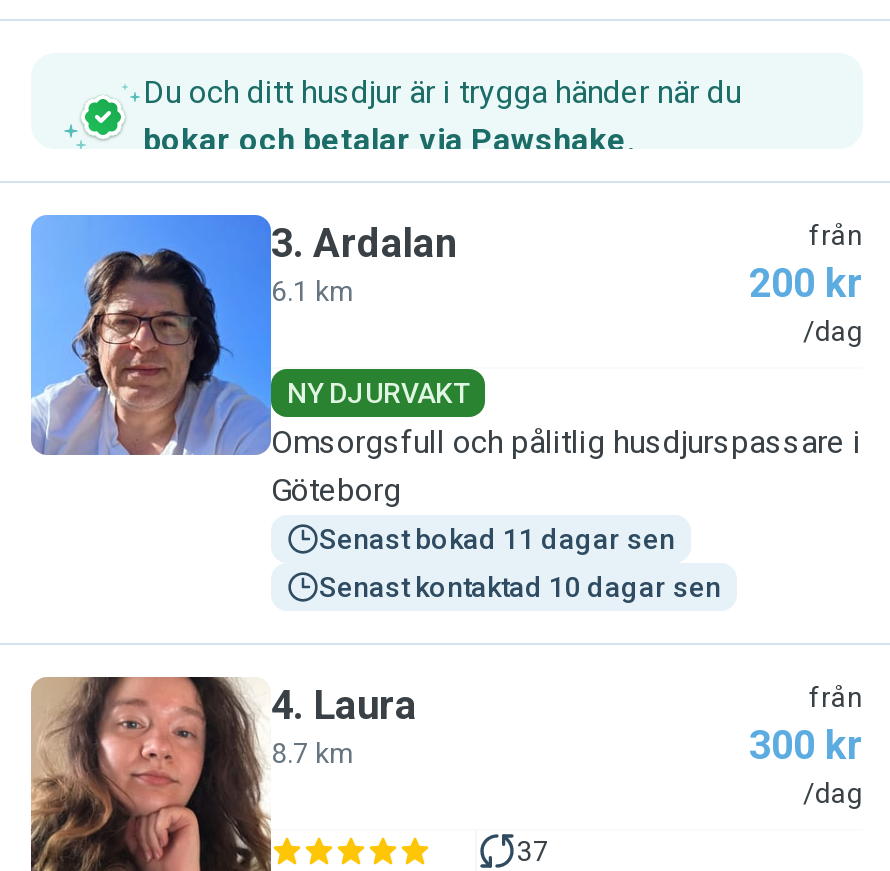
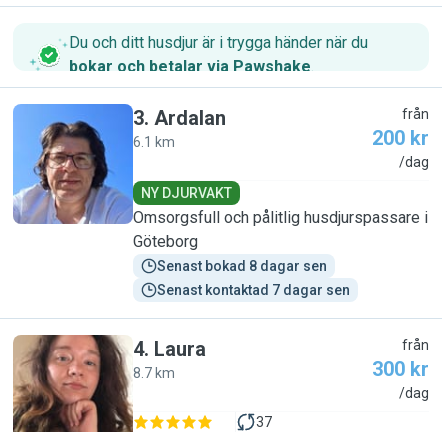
- Senast bokad 11 dagar sen
+ Senast bokad 8 dagar sen

- Senast kontaktad 10 dagar sen
+ Senast kontaktad 7 dagar sen
